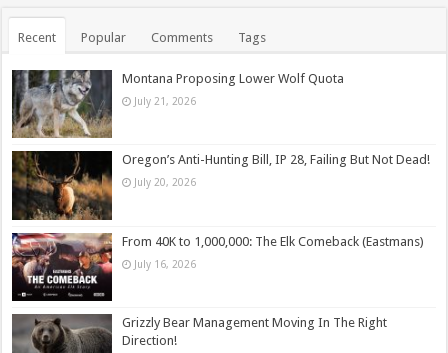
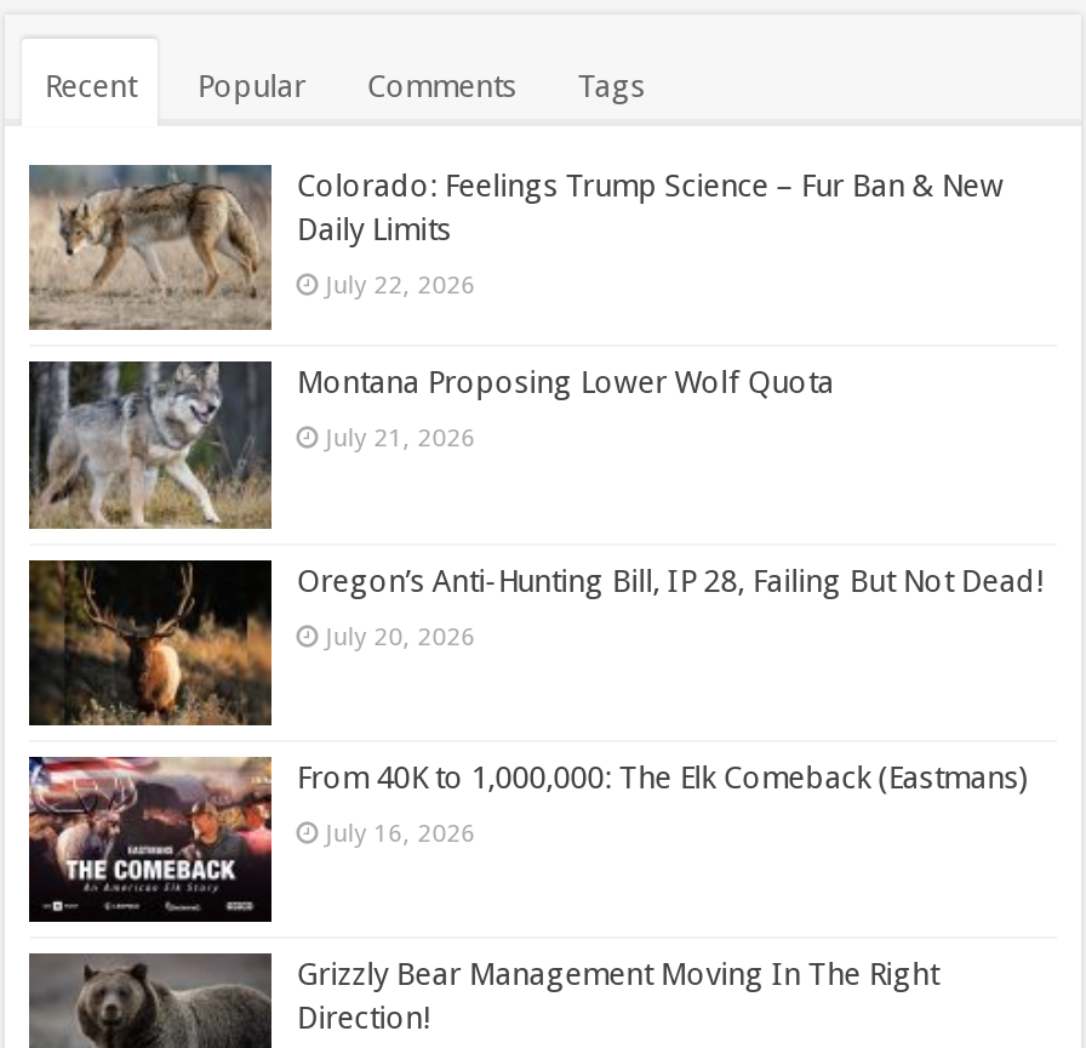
+ [image]
+ Colorado: Feelings Trump Science – Fur Ban & New
+ Daily Limits
+ July 22, 2026
